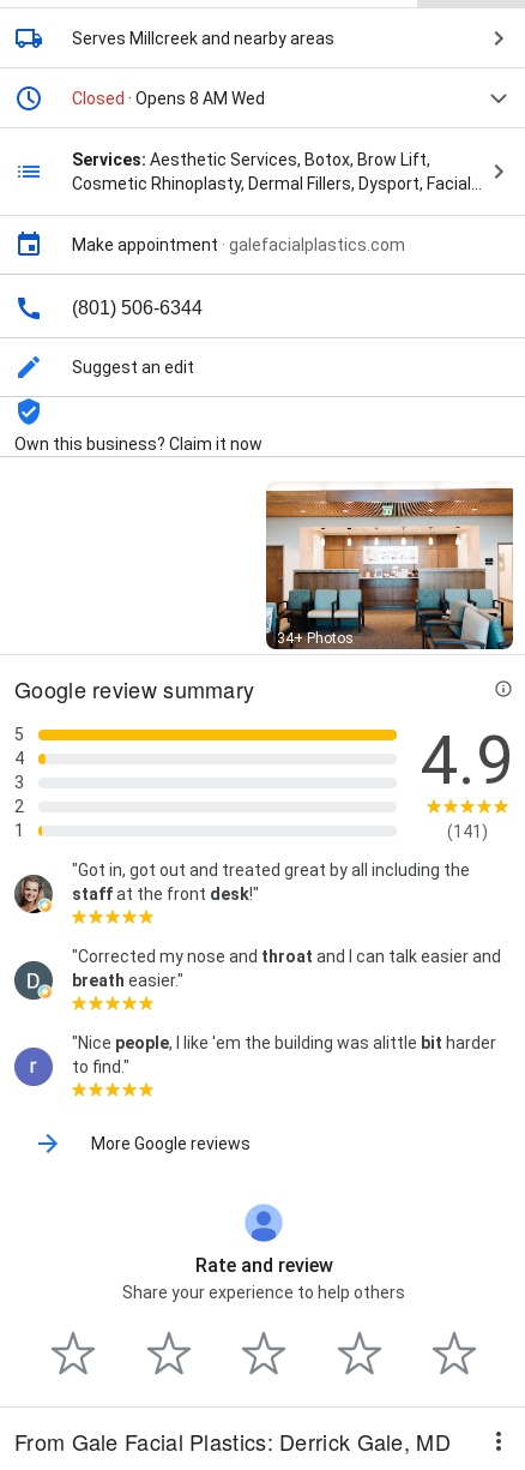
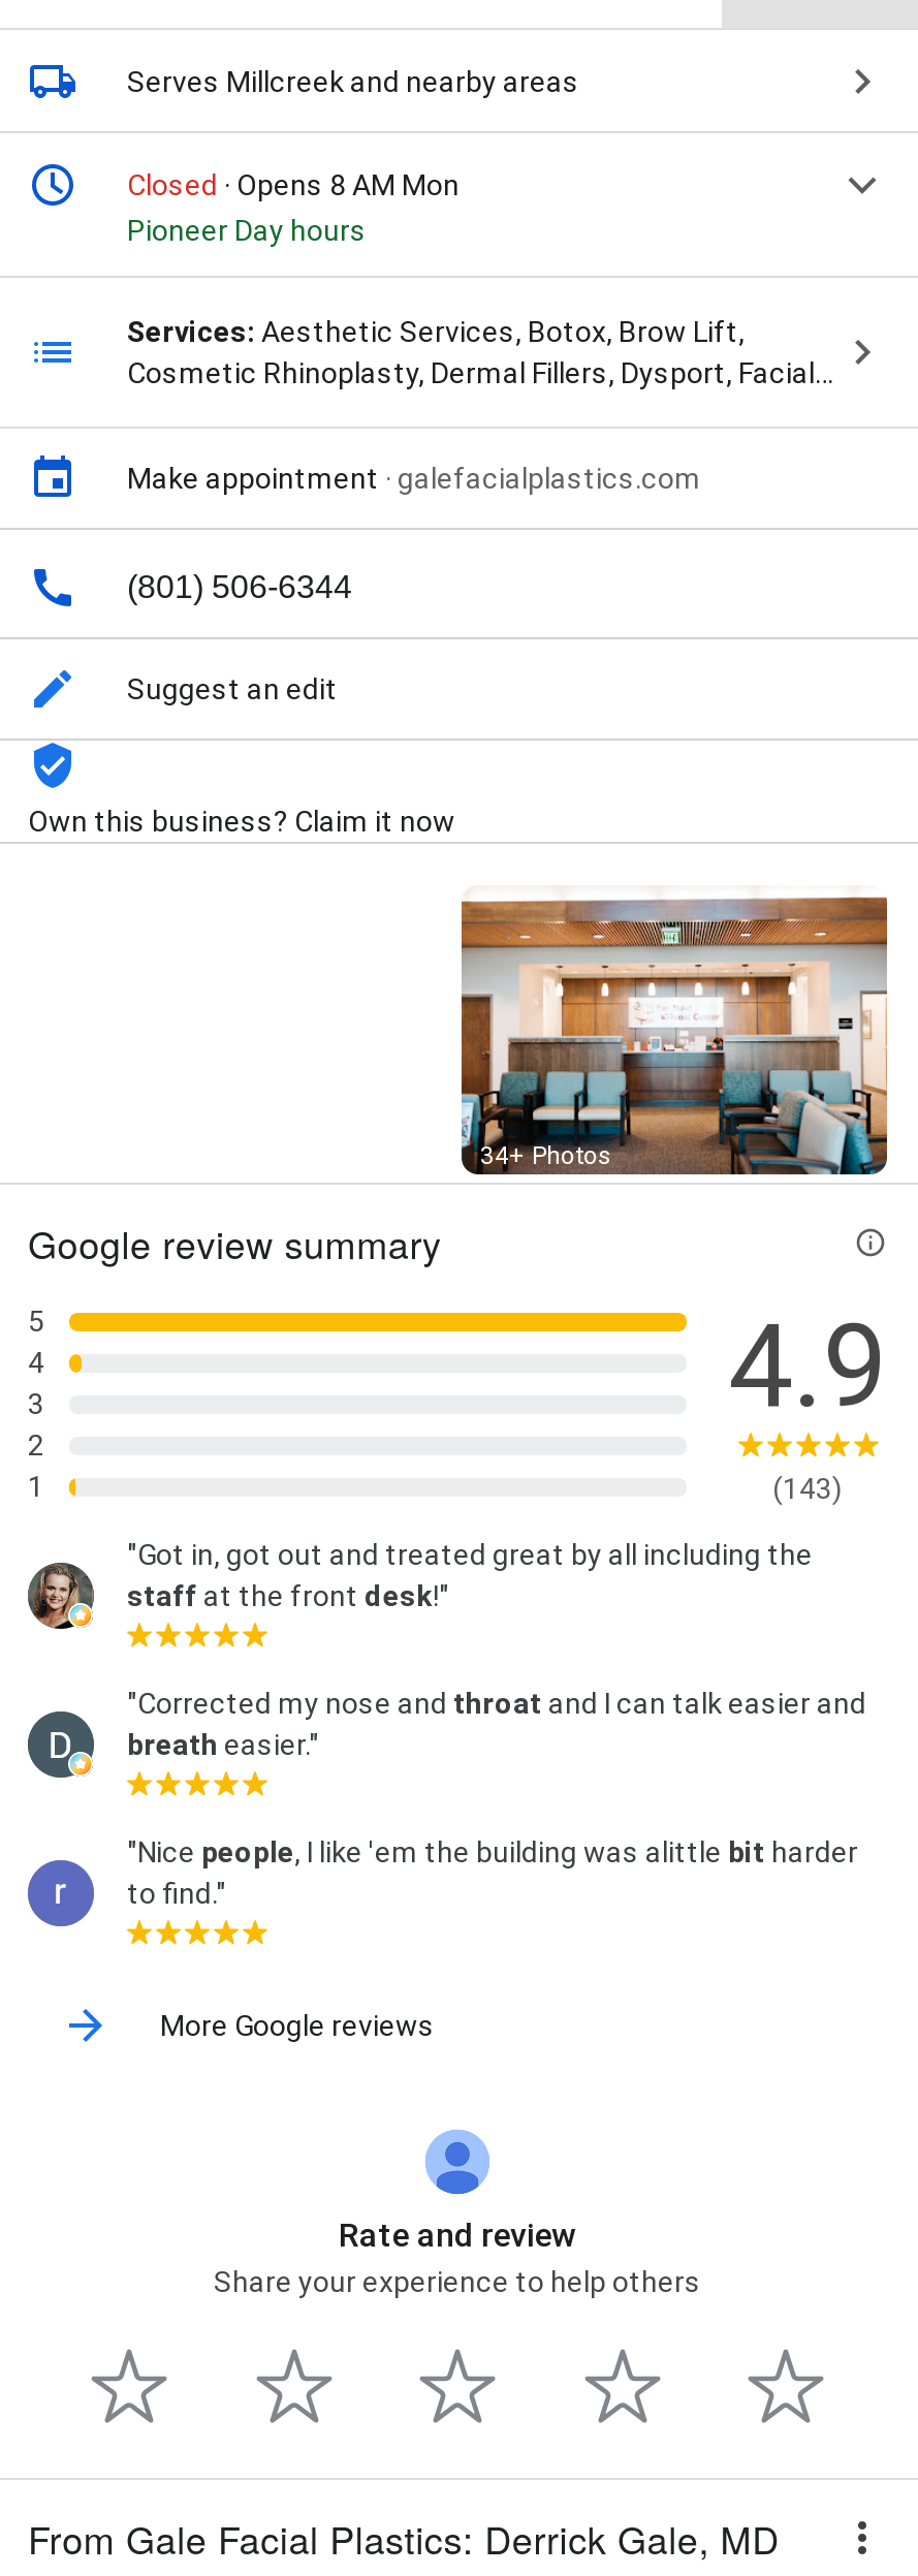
- Closed · Opens 8 AM Wed
+ Closed · Opens 8 AM Mon
+ Pioneer Day hours

- (141)
+ (143)
